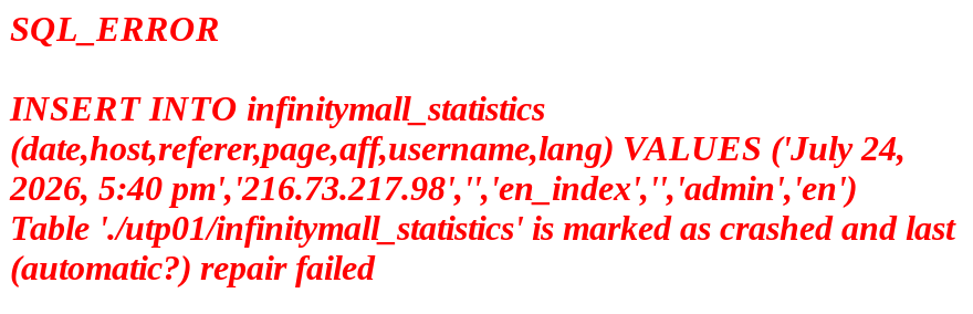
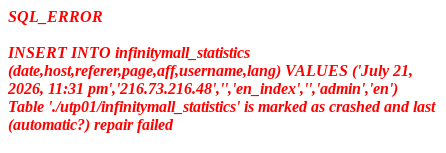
- (date,host,referer,page,aff,username,lang) VALUES ('July 24,
- 2026, 5:40 pm','216.73.217.98','','en_index','','admin','en')
+ (date,host,referer,page,aff,username,lang) VALUES ('July 21,
+ 2026, 11:31 pm','216.73.216.48','','en_index','','admin','en')
